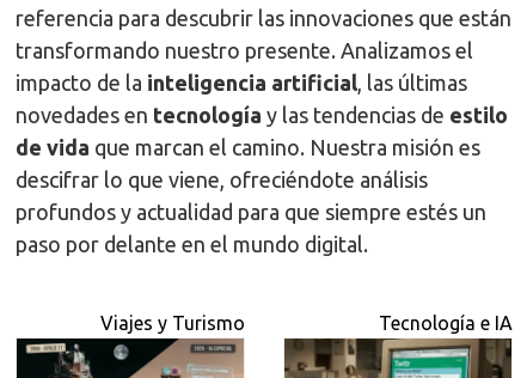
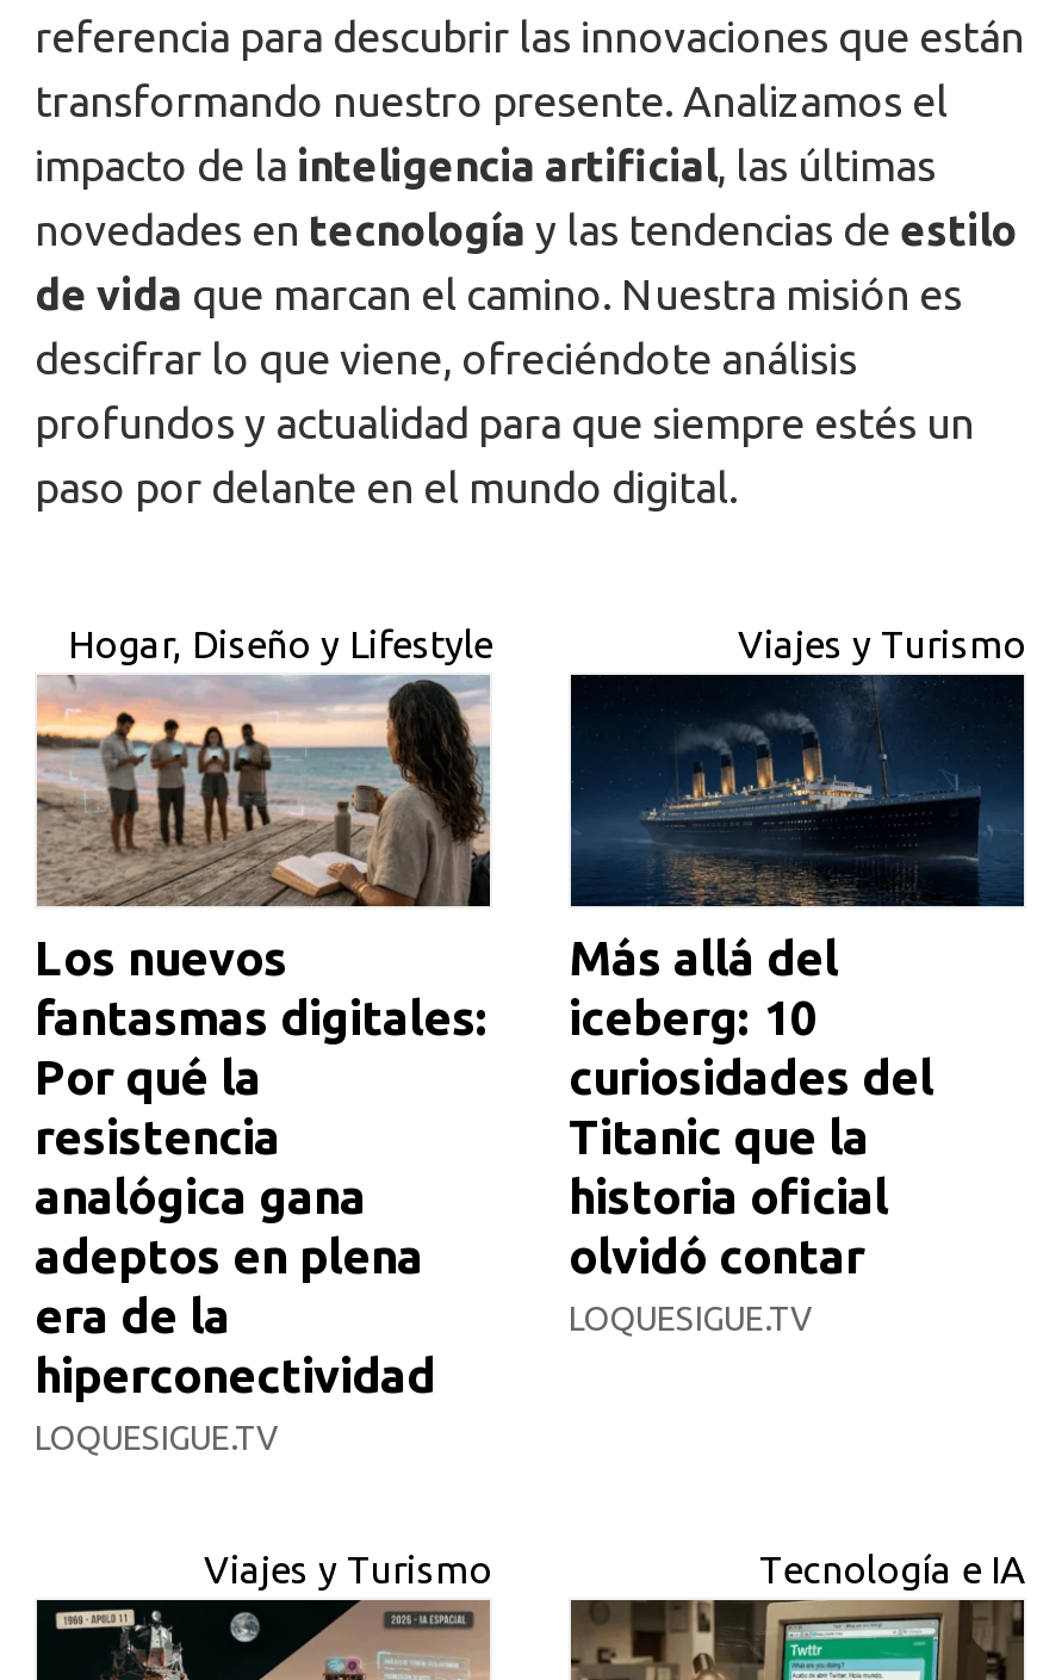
+ [image]
+ Los nuevos
+ fantasmas digitales:
+ Por qué la
+ resistencia
+ analógica gana
+ adeptos en plena
+ era de la
+ hiperconectividad
+ LOQUESIGUE.TV

+ Hogar, Diseño y Lifestyle

+ [image]
+ Más allá del
+ iceberg: 10
+ curiosidades del
+ Titanic que la
+ historia oficial
+ olvidó contar
+ LOQUESIGUE.TV

+ Viajes y Turismo
